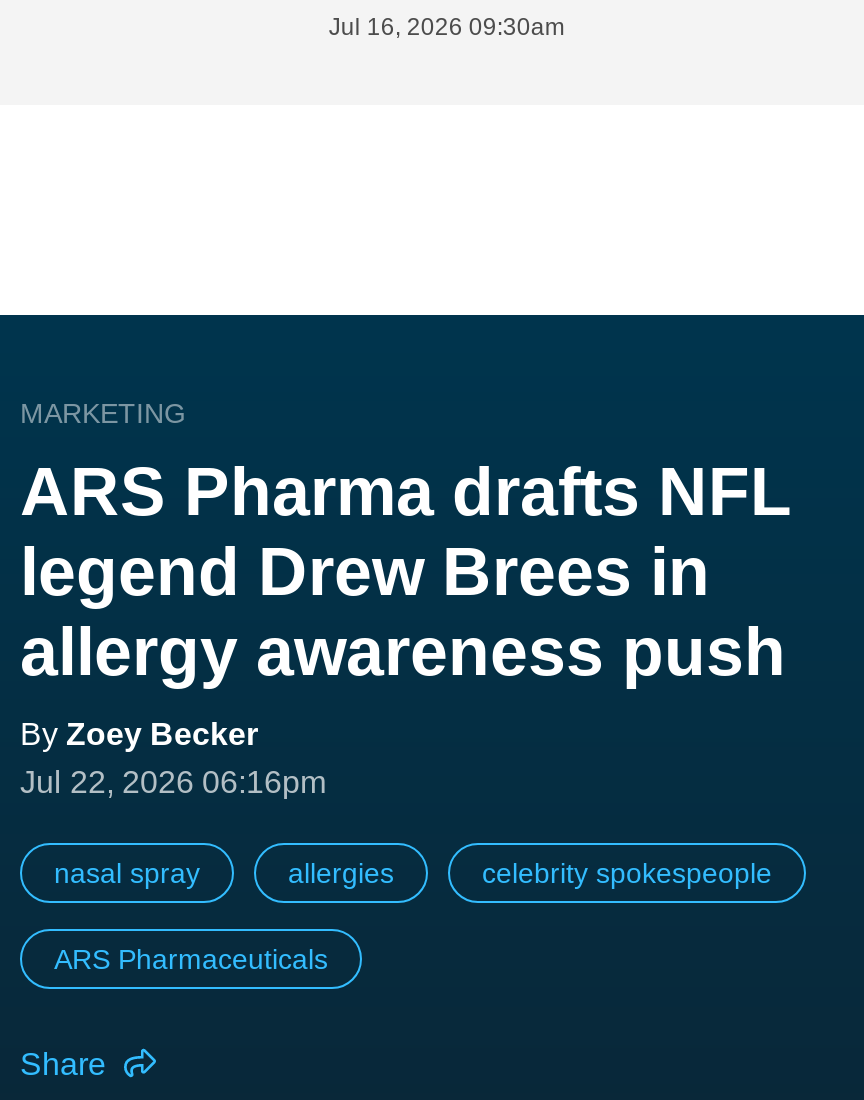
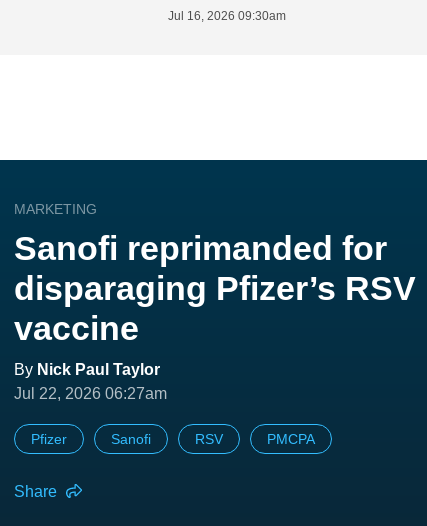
- ARS Pharma drafts NFL
- legend Drew Brees in
- allergy awareness push
- By Zoey Becker
- Jul 22, 2026 06:16pm
- nasal spray
- allergies
- celebrity spokespeople
- ARS Pharmaceuticals
+ Sanofi reprimanded for
+ disparaging Pfizer’s RSV
+ vaccine
+ By Nick Paul Taylor
+ Jul 22, 2026 06:27am
+ Pfizer
+ Sanofi
+ RSV
+ PMCPA
